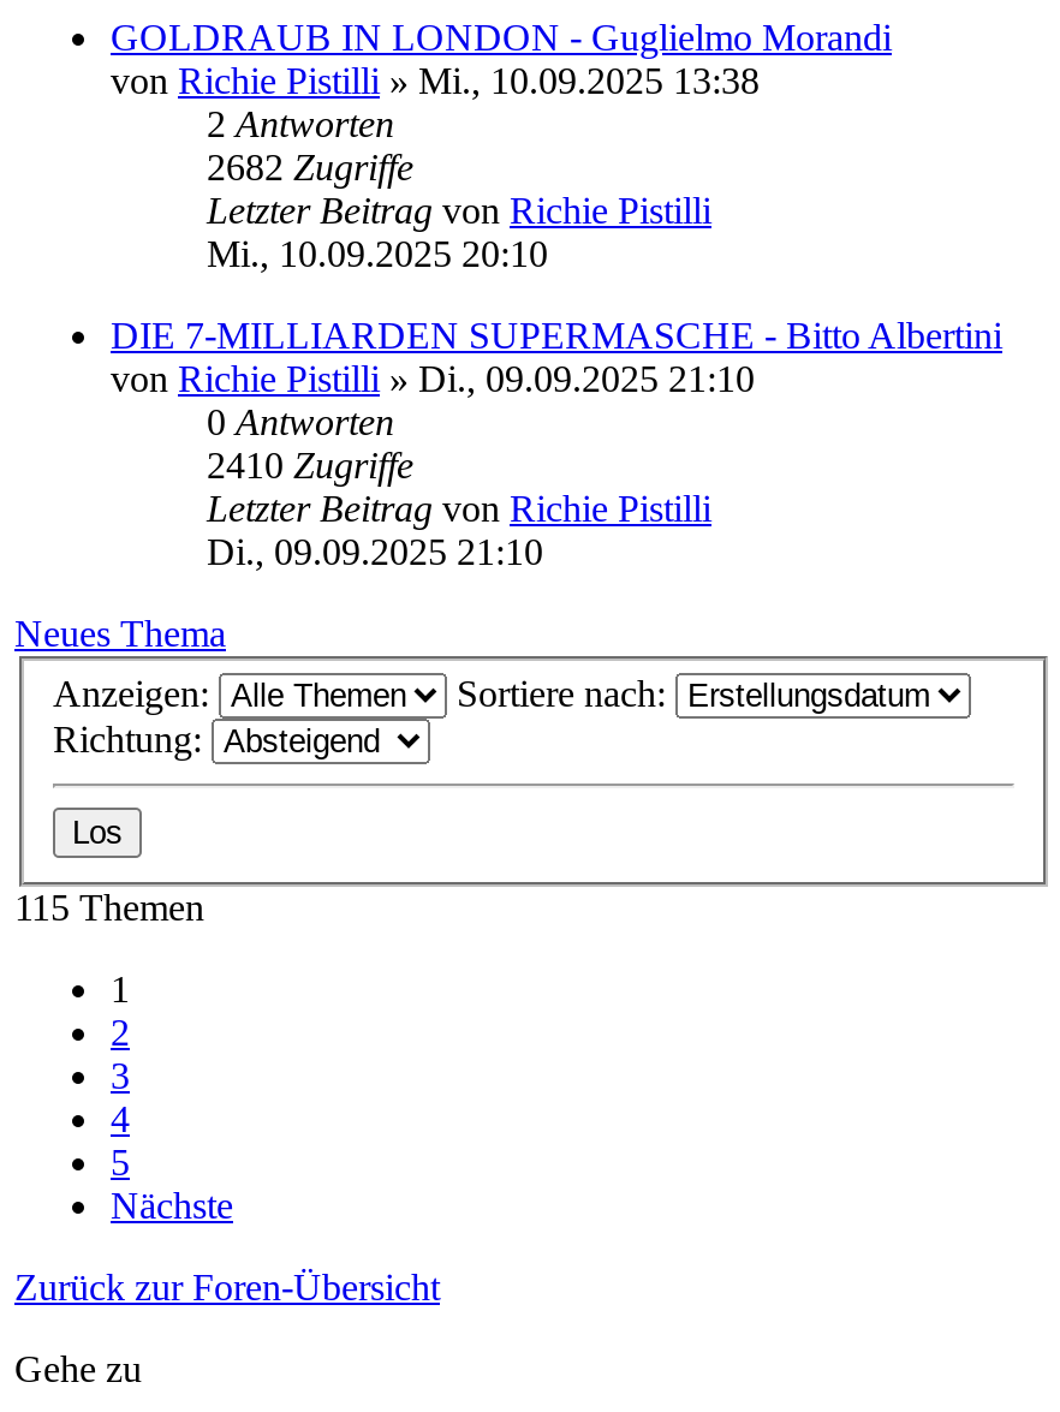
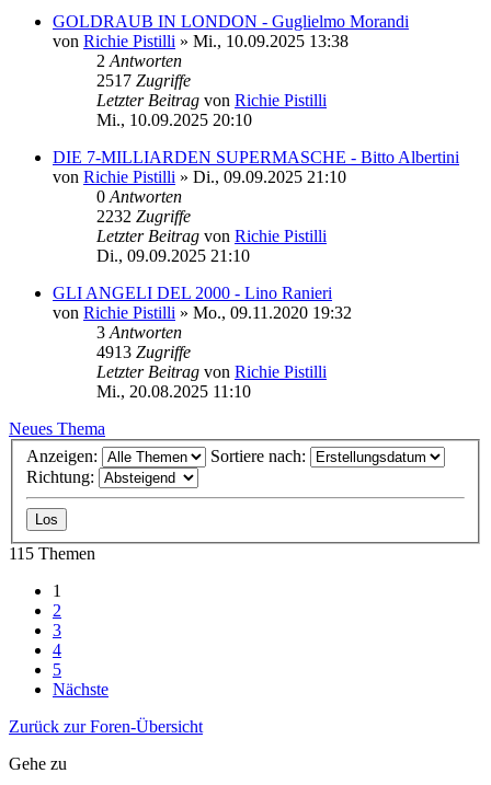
- 2682 Zugriffe
+ 2517 Zugriffe

- 2410 Zugriffe
+ 2232 Zugriffe

+ GLI ANGELI DEL 2000 - Lino Ranieri
+ von Richie Pistilli» Mo., 09.11.2020 19:32
+ 3 Antworten
+ 4913 Zugriffe
+ Letzter Beitrag von Richie Pistilli
+ Mi., 20.08.2025 11:10
